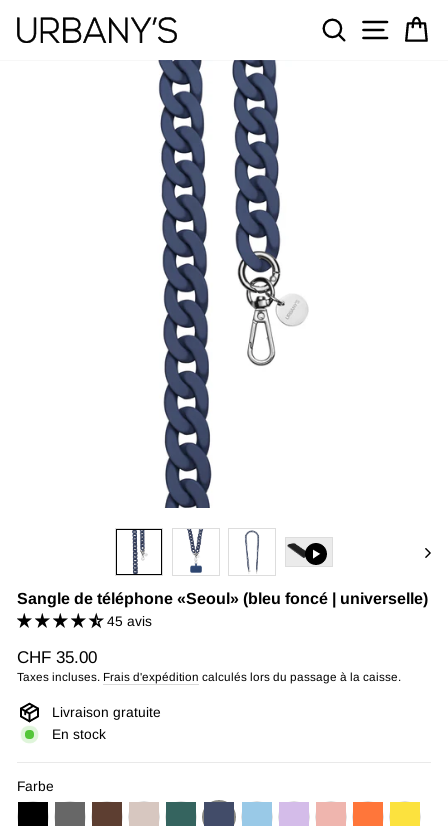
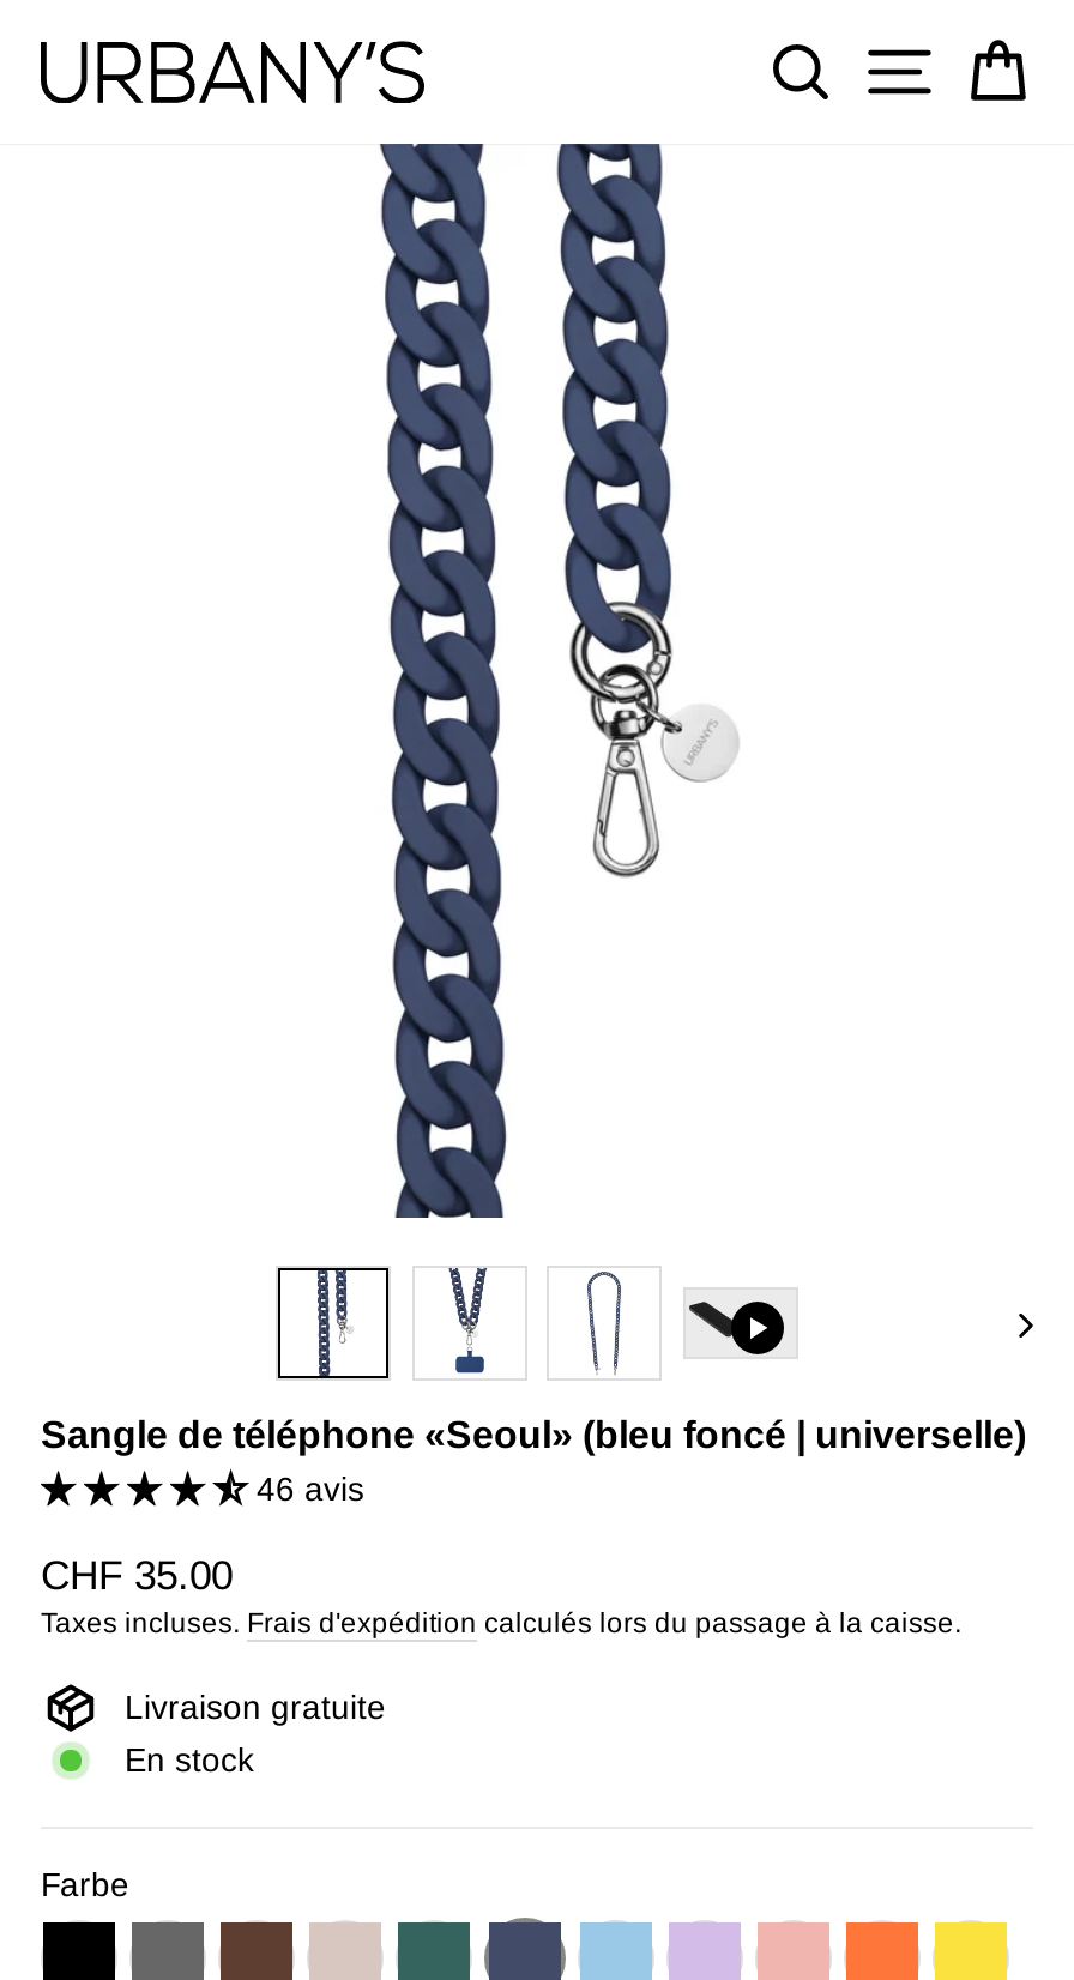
- 45 avis
+ 46 avis
